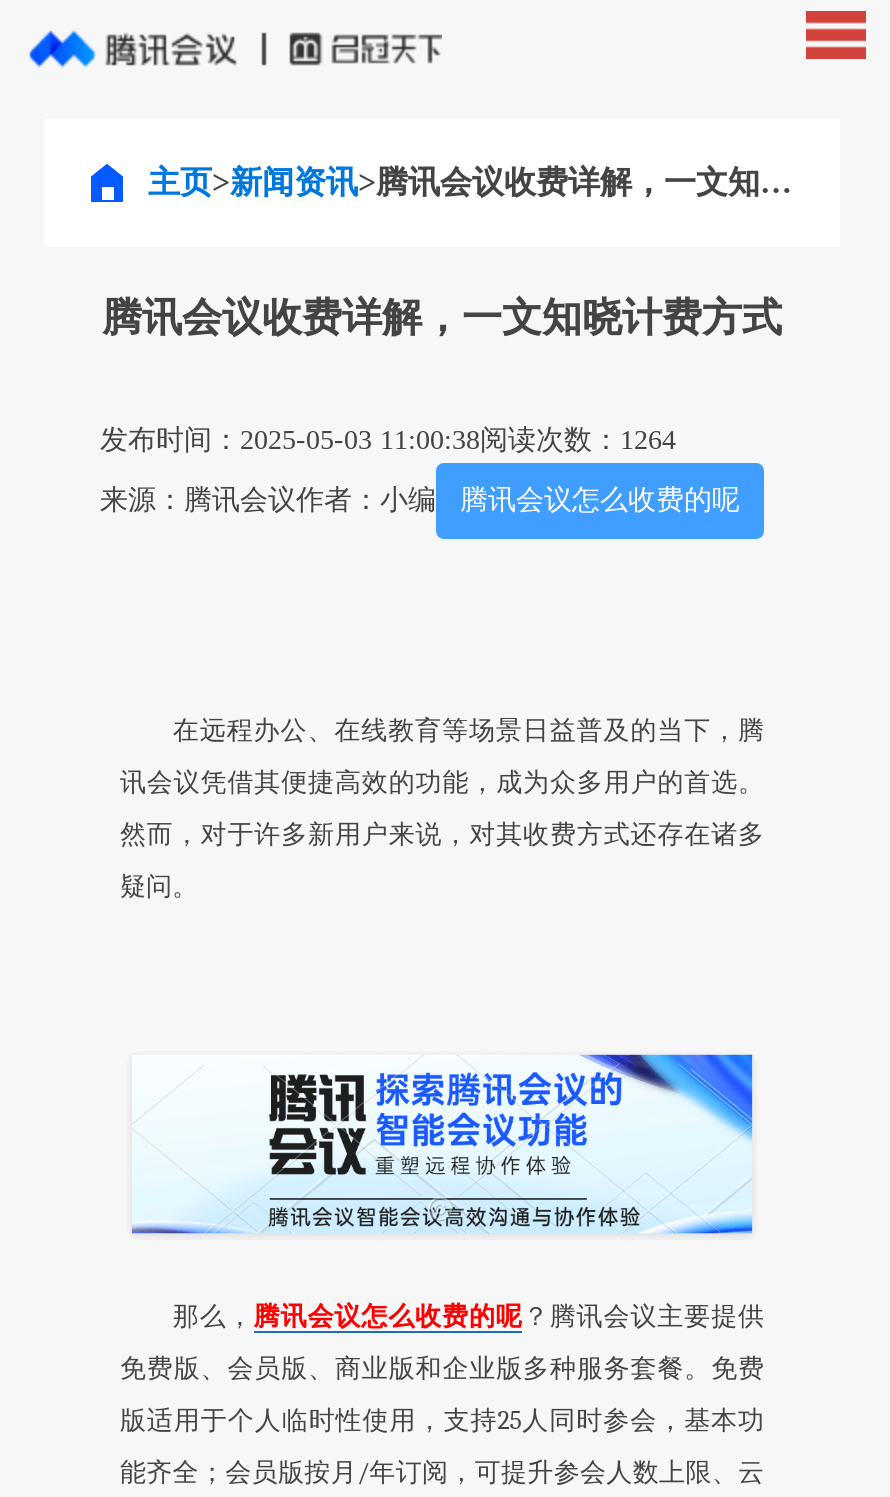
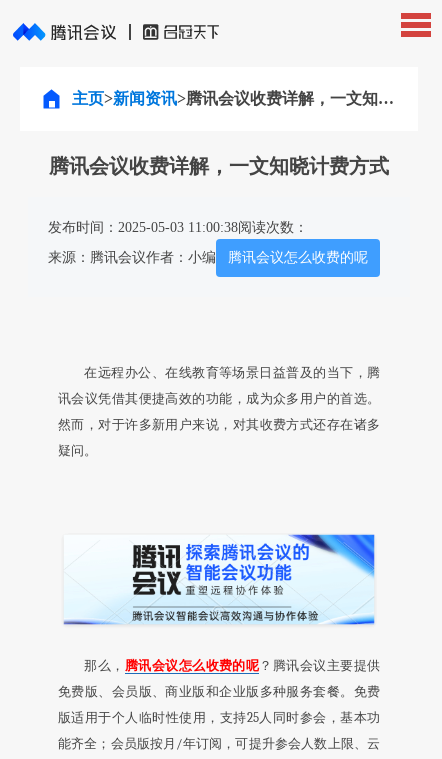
- 发布时间：2025-05-03 11:00:38阅读次数：1264
+ 发布时间：2025-05-03 11:00:38阅读次数：
